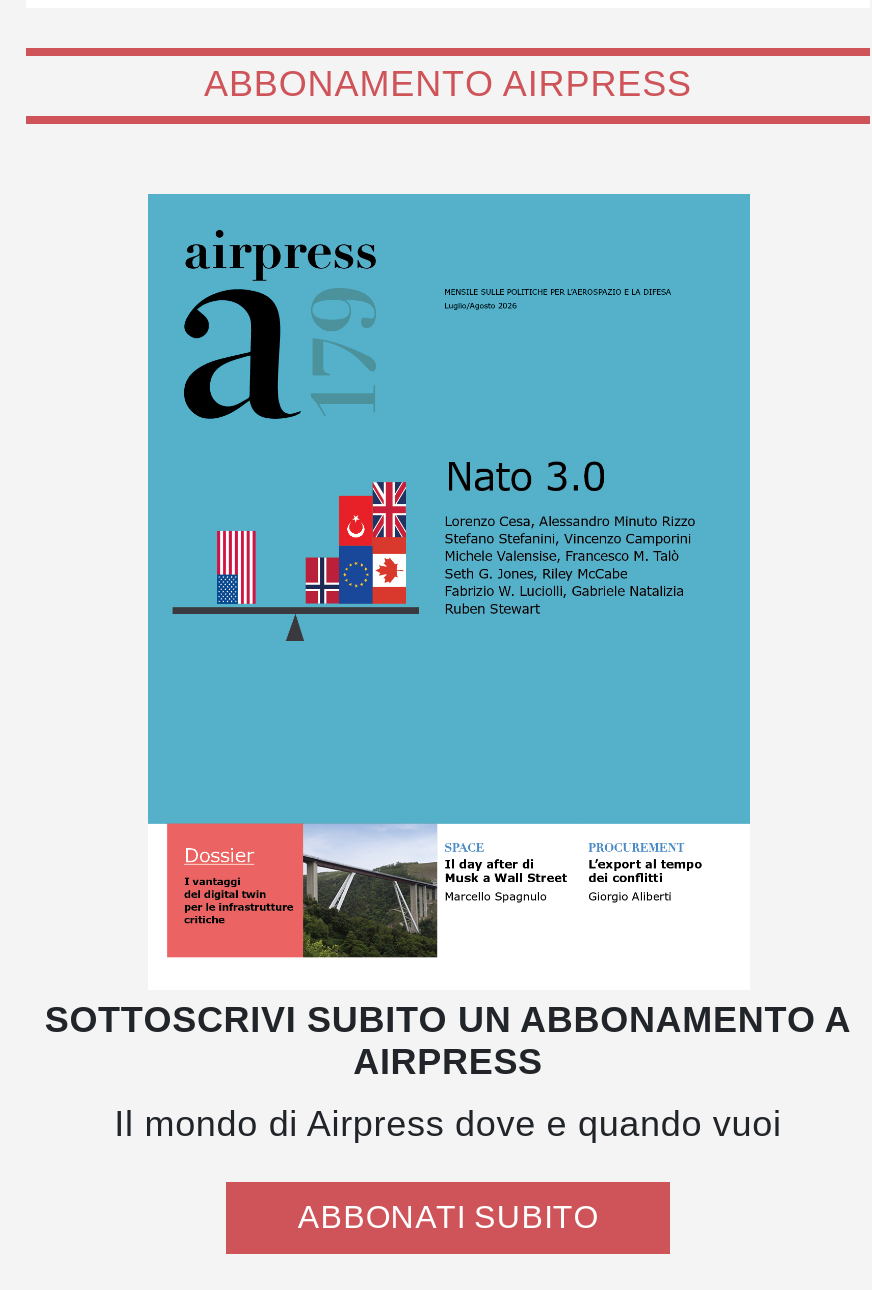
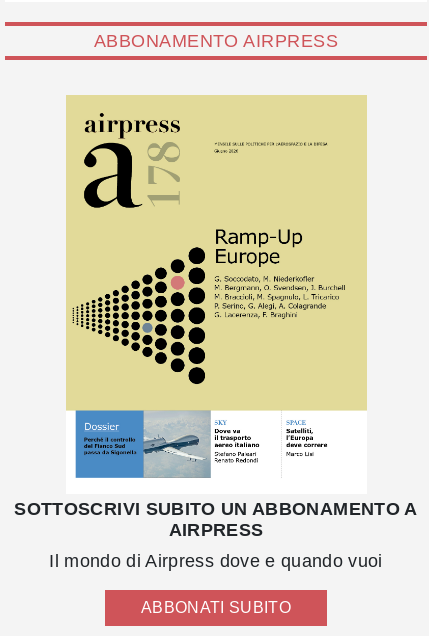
- [image]
+ [image]
